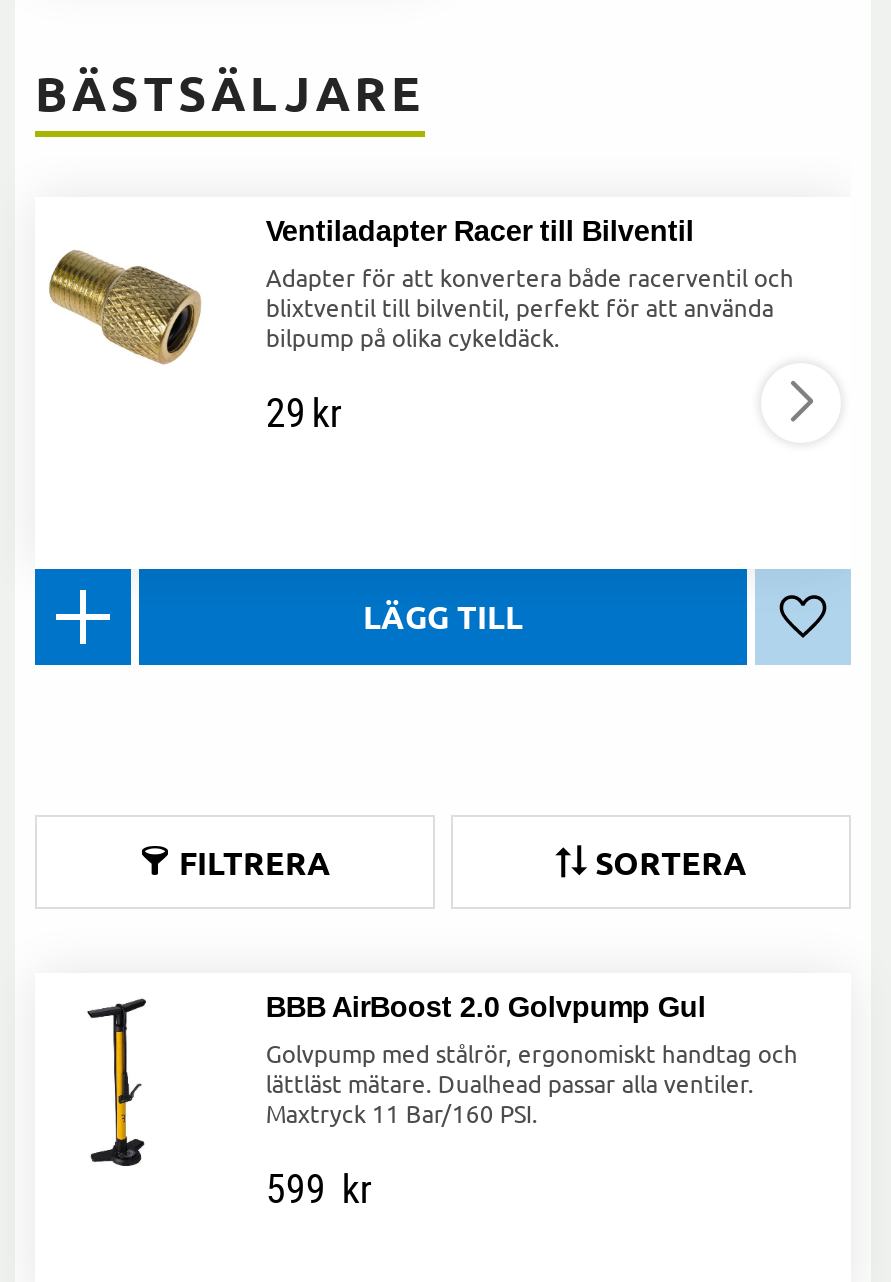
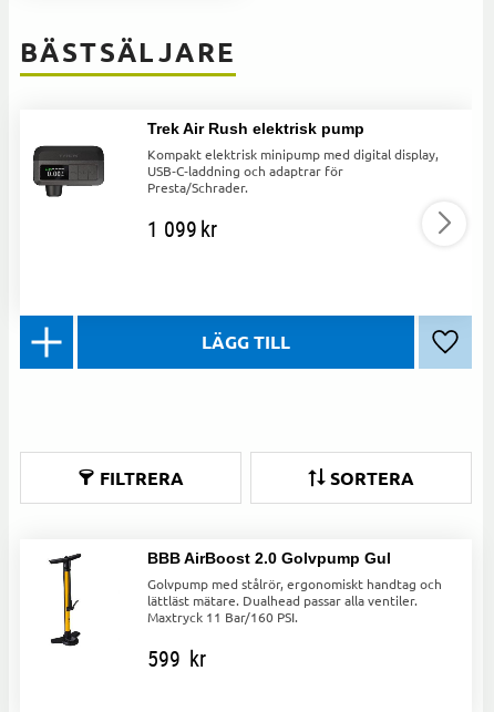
- [image]
- Ventiladapter Racer till Bilventil
- Adapter för att konvertera både racerventil och
- blixtventil till bilventil, perfekt för att använda
- bilpump på olika cykeldäck.
+ [image]
+ Trek Air Rush elektrisk pump
+ Kompakt elektrisk minipump med digital display,
+ USB‑C‑laddning och adaptrar för
+ Presta/Schrader.

- 29 kr
+ 1 099 kr
